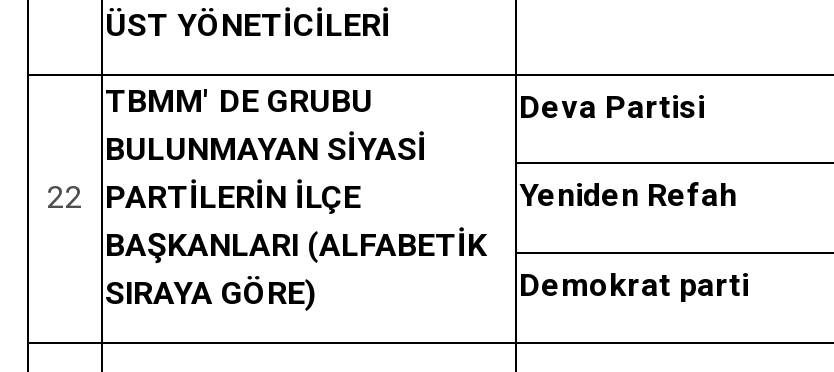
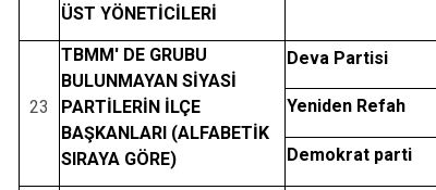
- 22 PARTİLERİN İLÇE
+ 23 PARTİLERİN İLÇE
